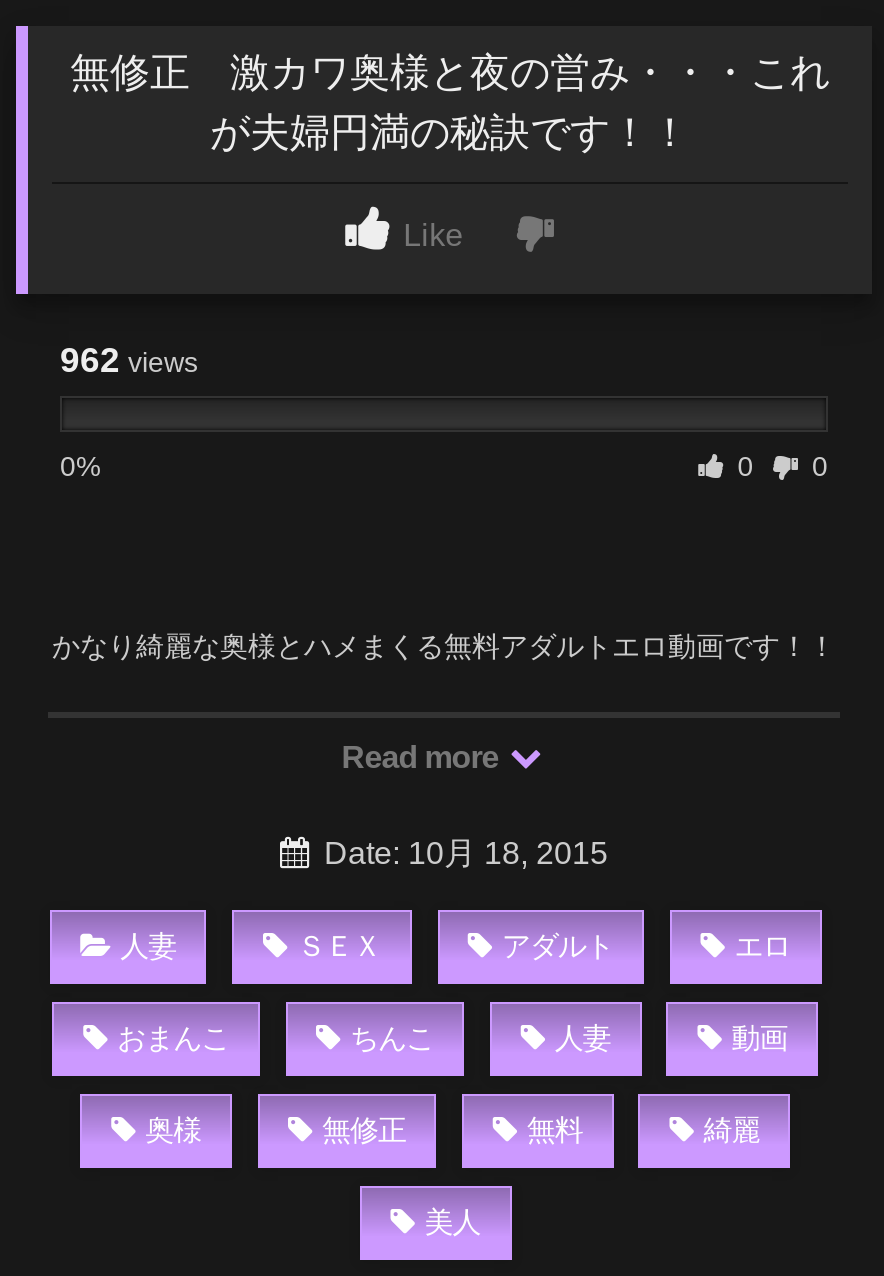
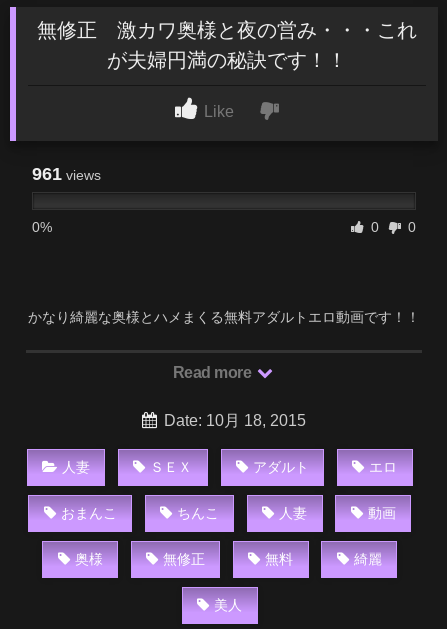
- 962 views
+ 961 views
